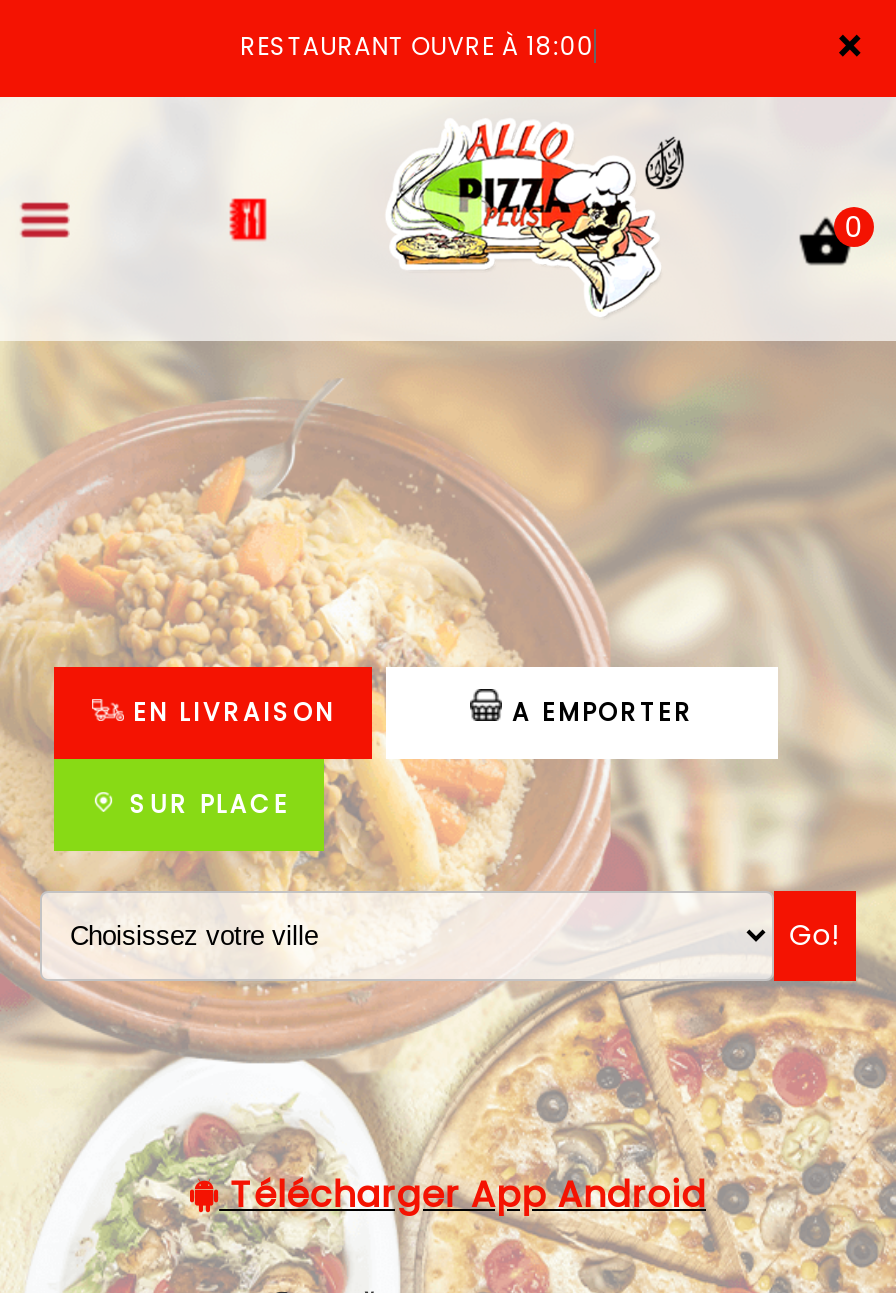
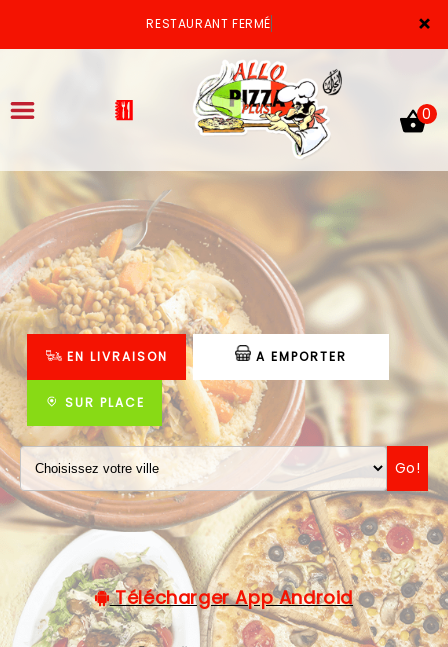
- RESTAURANT OUVRE À 18:00
+ RESTAURANT FERMÉ
